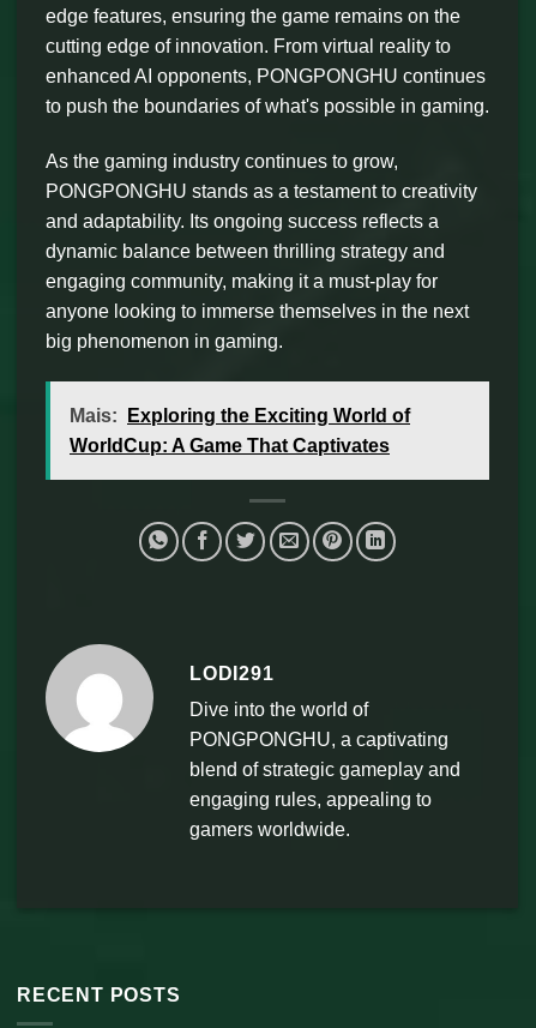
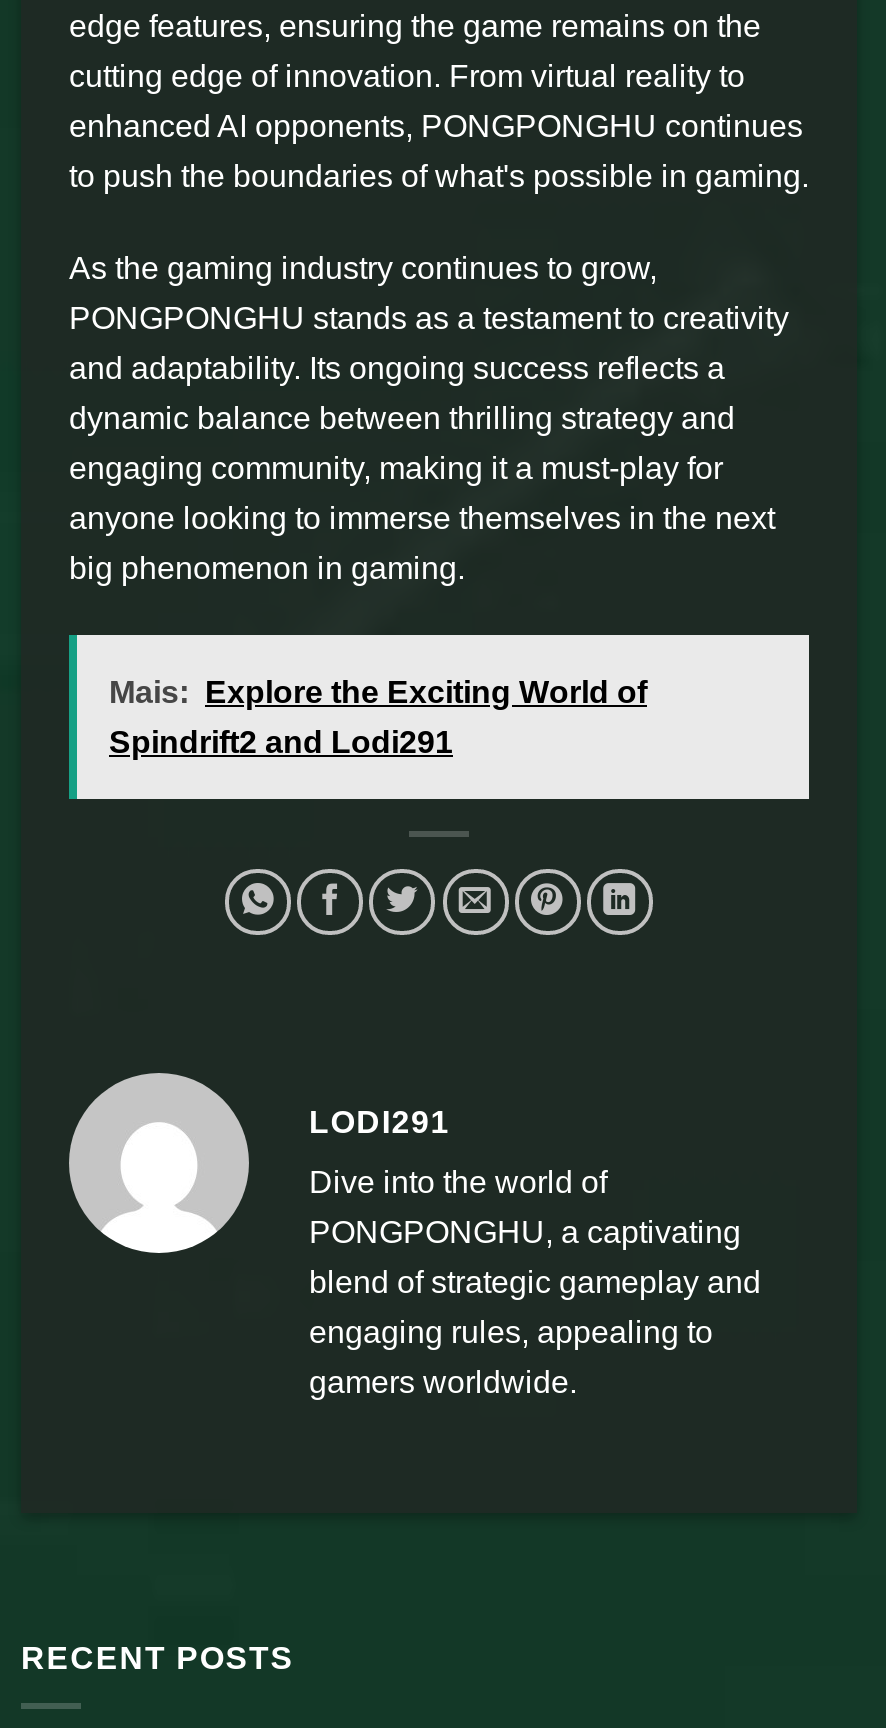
- Mais: Exploring the Exciting World of
+ Mais: Explore the Exciting World of

- WorldCup: A Game That Captivates
+ Spindrift2 and Lodi291
